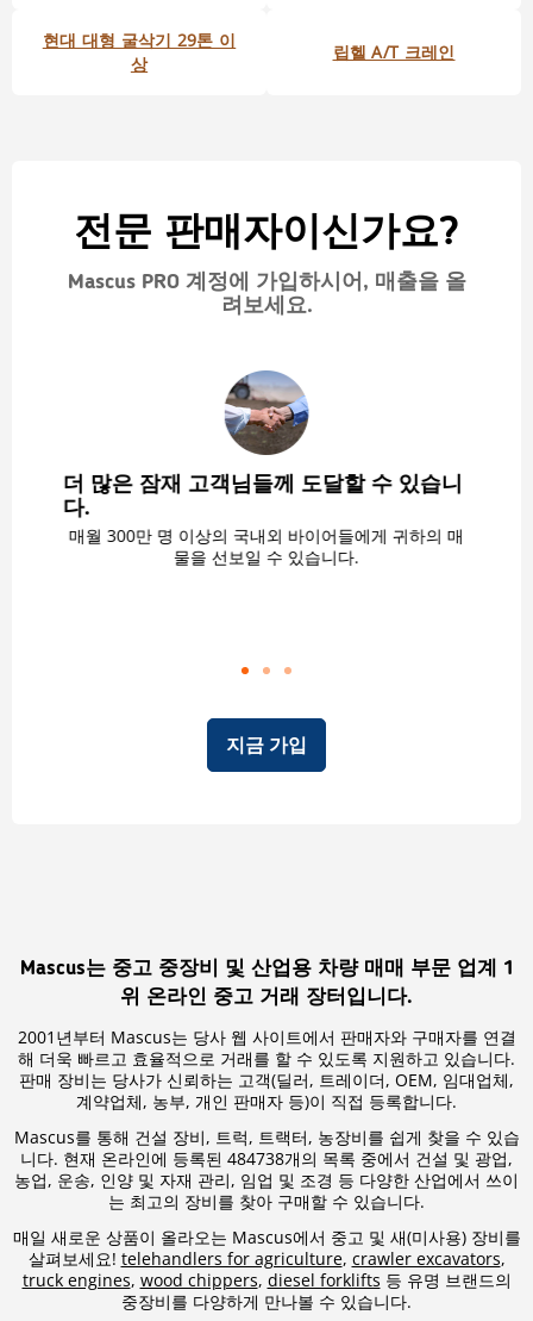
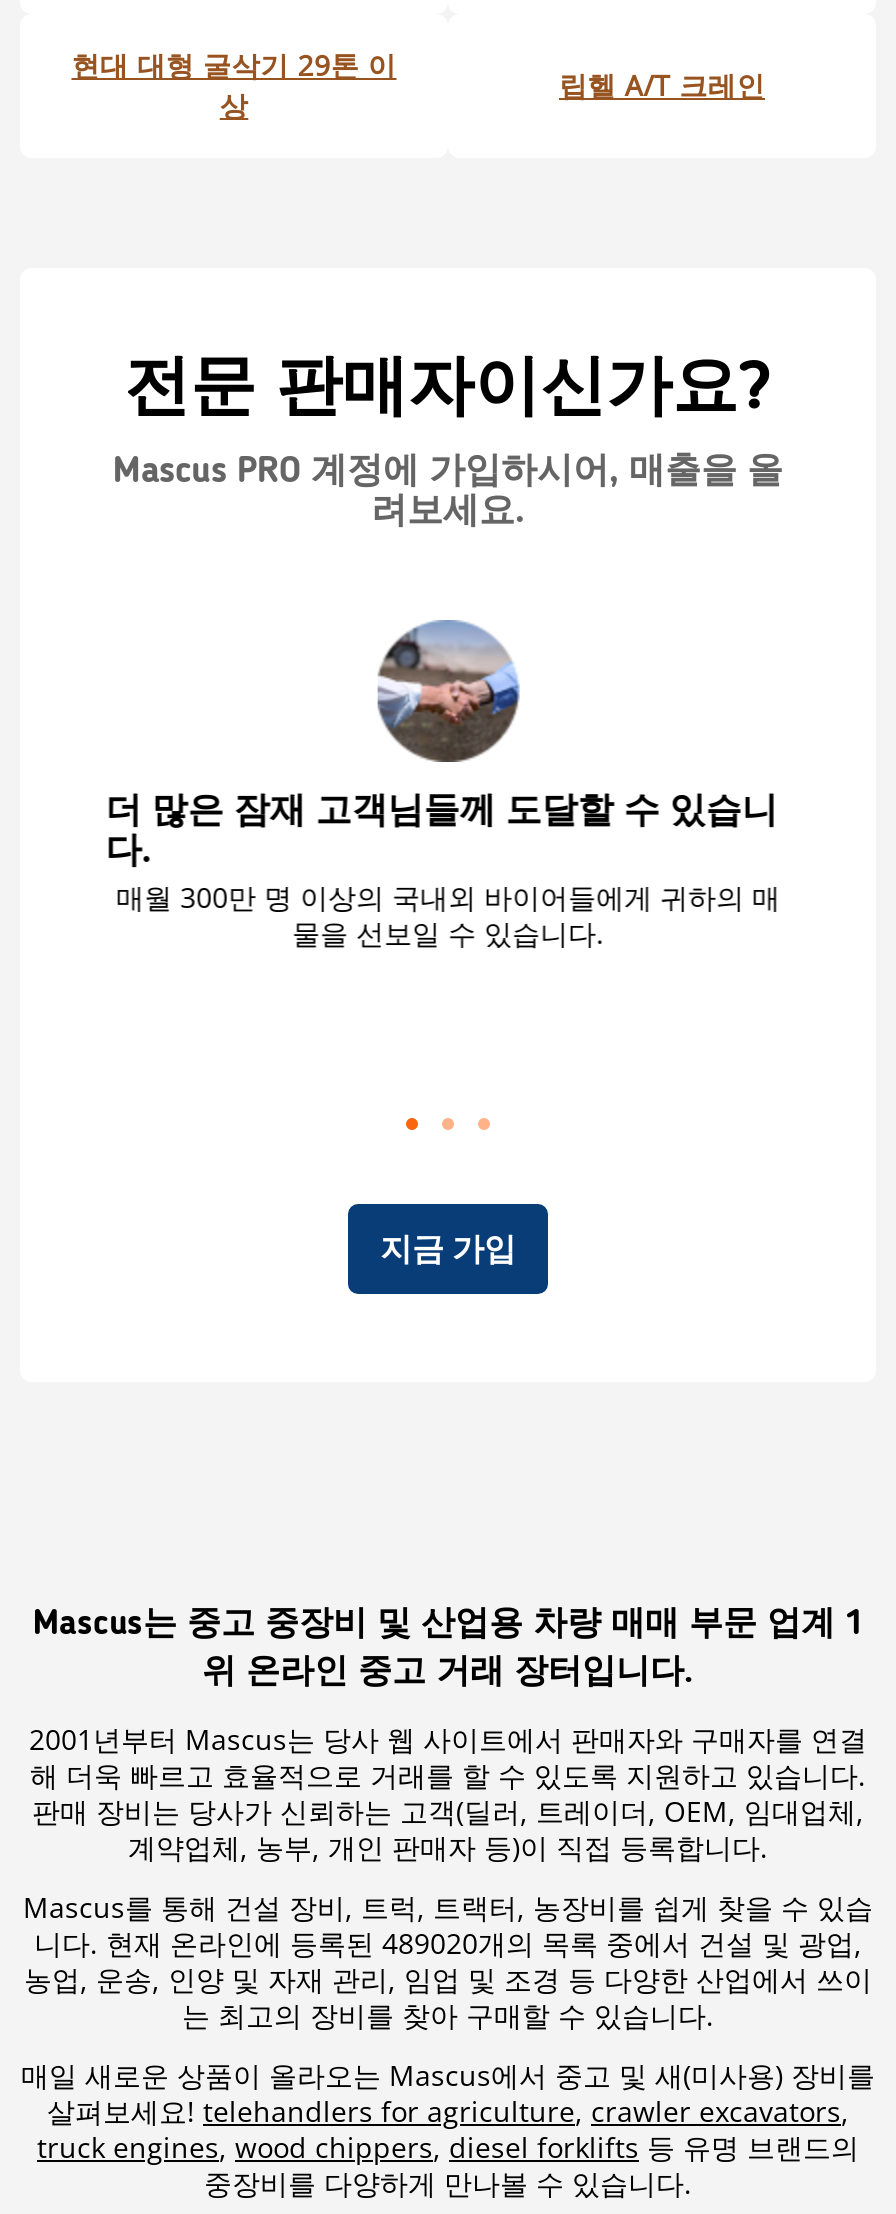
- 니다. 현재 온라인에 등록된 484738개의 목록 중에서 건설 및 광업,
+ 니다. 현재 온라인에 등록된 489020개의 목록 중에서 건설 및 광업,
